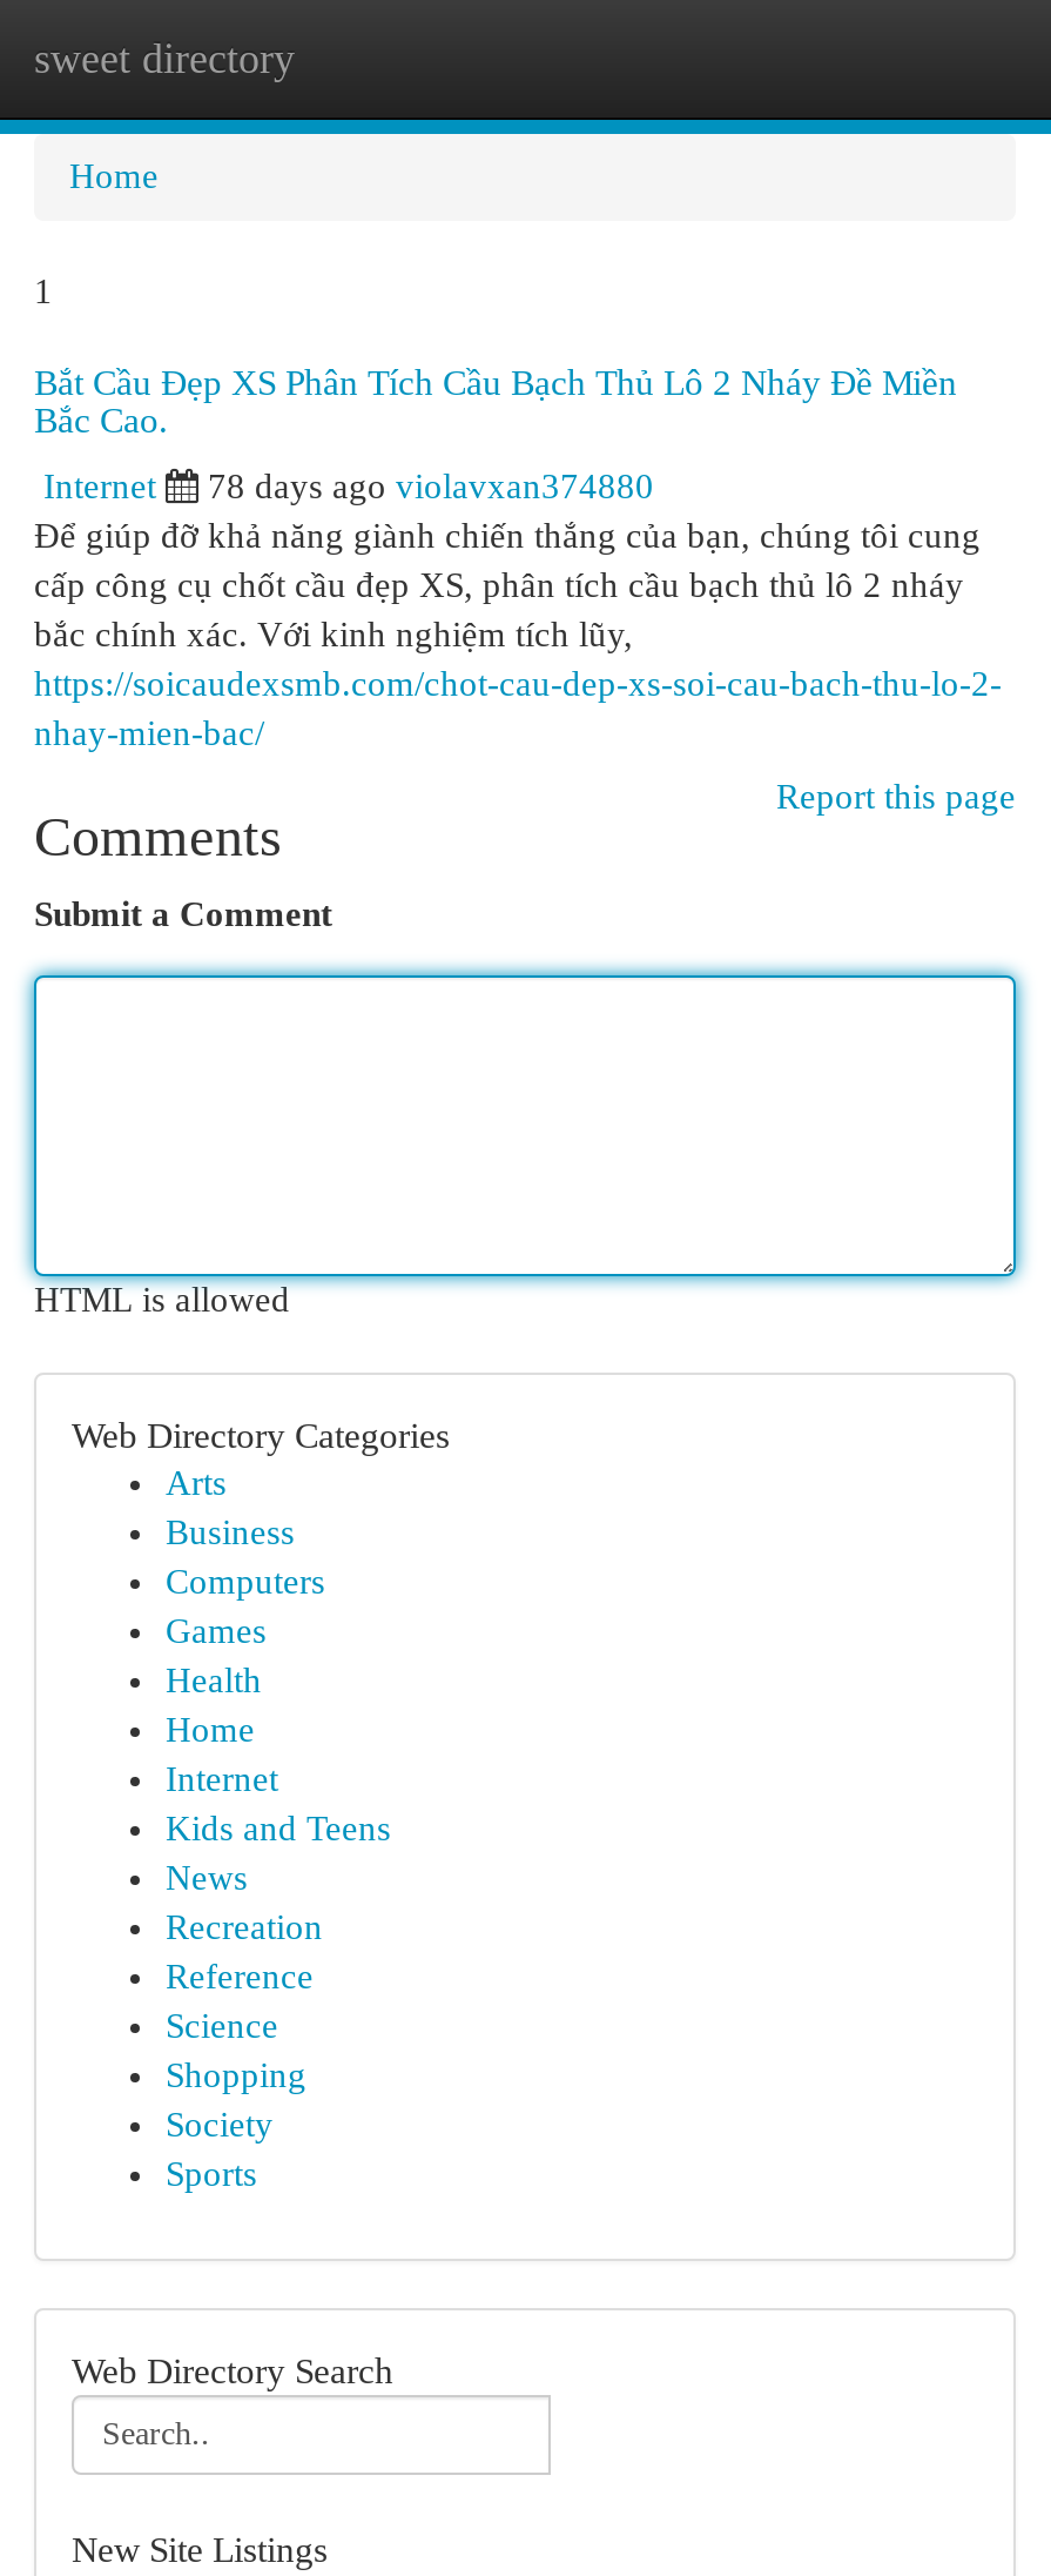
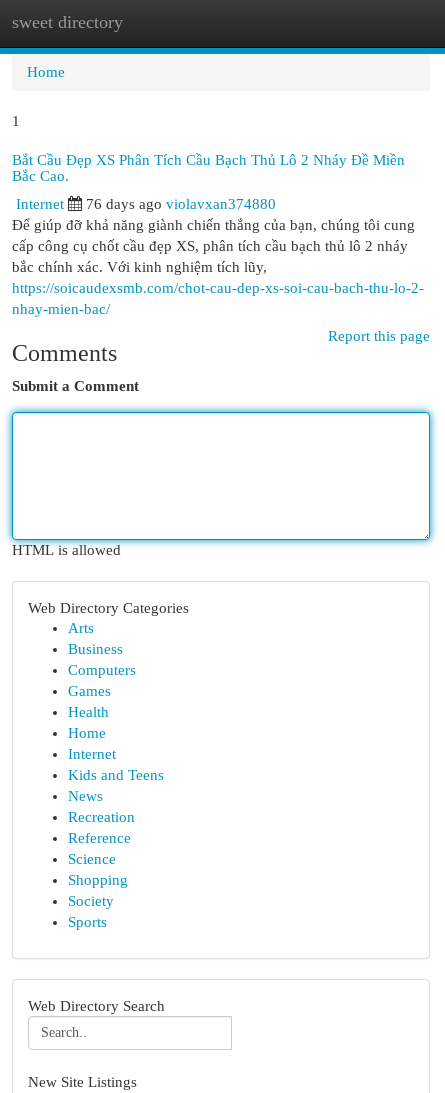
- 78 days ago violavxan374880
+ 76 days ago violavxan374880
